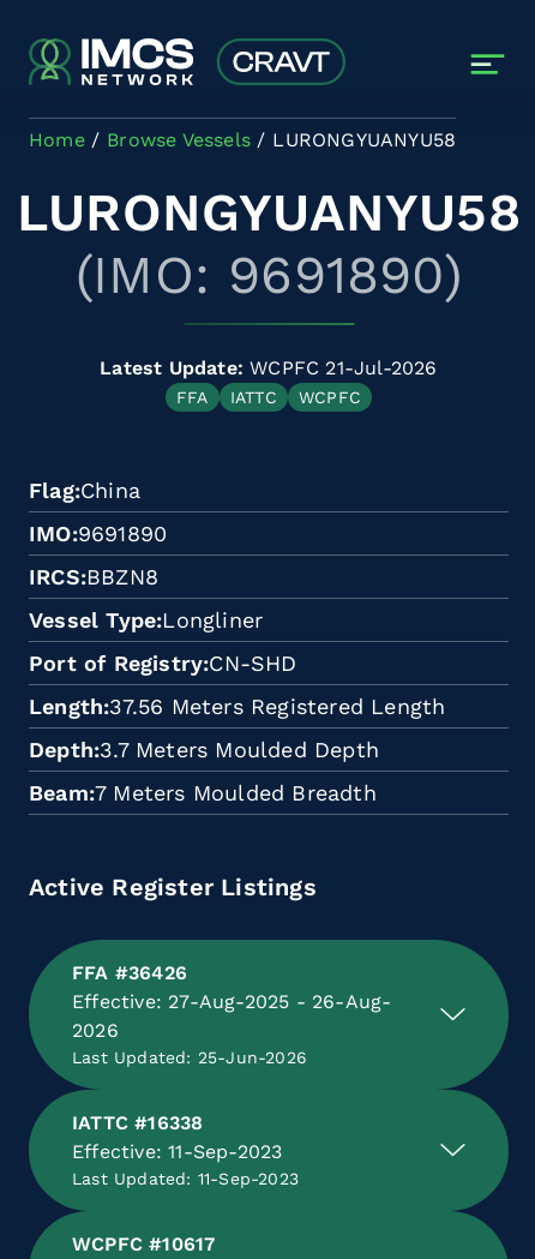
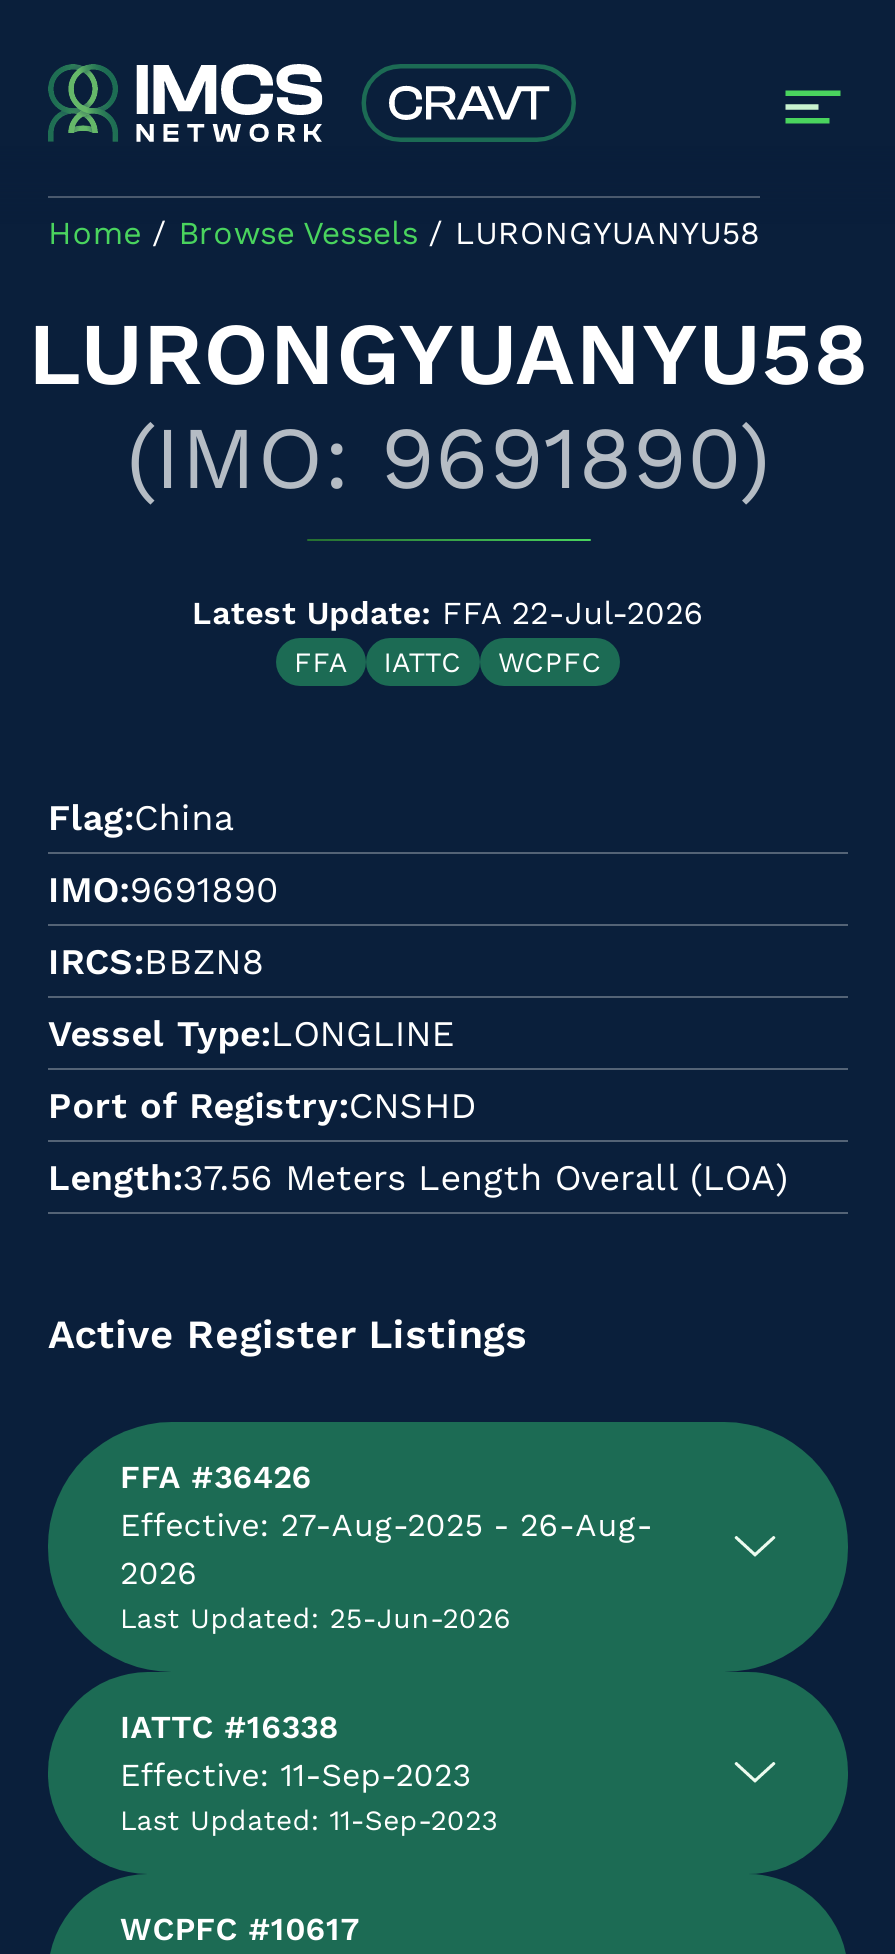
- Latest Update: WCPFC 21-Jul-2026
+ Latest Update: FFA 22-Jul-2026

- Vessel Type Longliner
- Port of Registry CN-SHD
- Length 37.56 Meters Registered Length
- Depth 3.7 Meters Moulded Depth
- Beam 7 Meters Moulded Breadth
+ Vessel Type LONGLINE
+ Port of Registry CNSHD
+ Length 37.56 Meters Length Overall (LOA)
